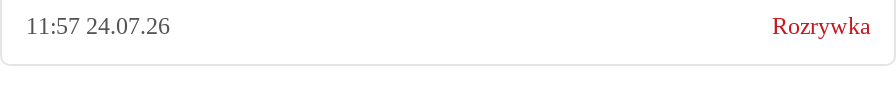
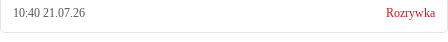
- 11:57 24.07.26
+ 10:40 21.07.26
